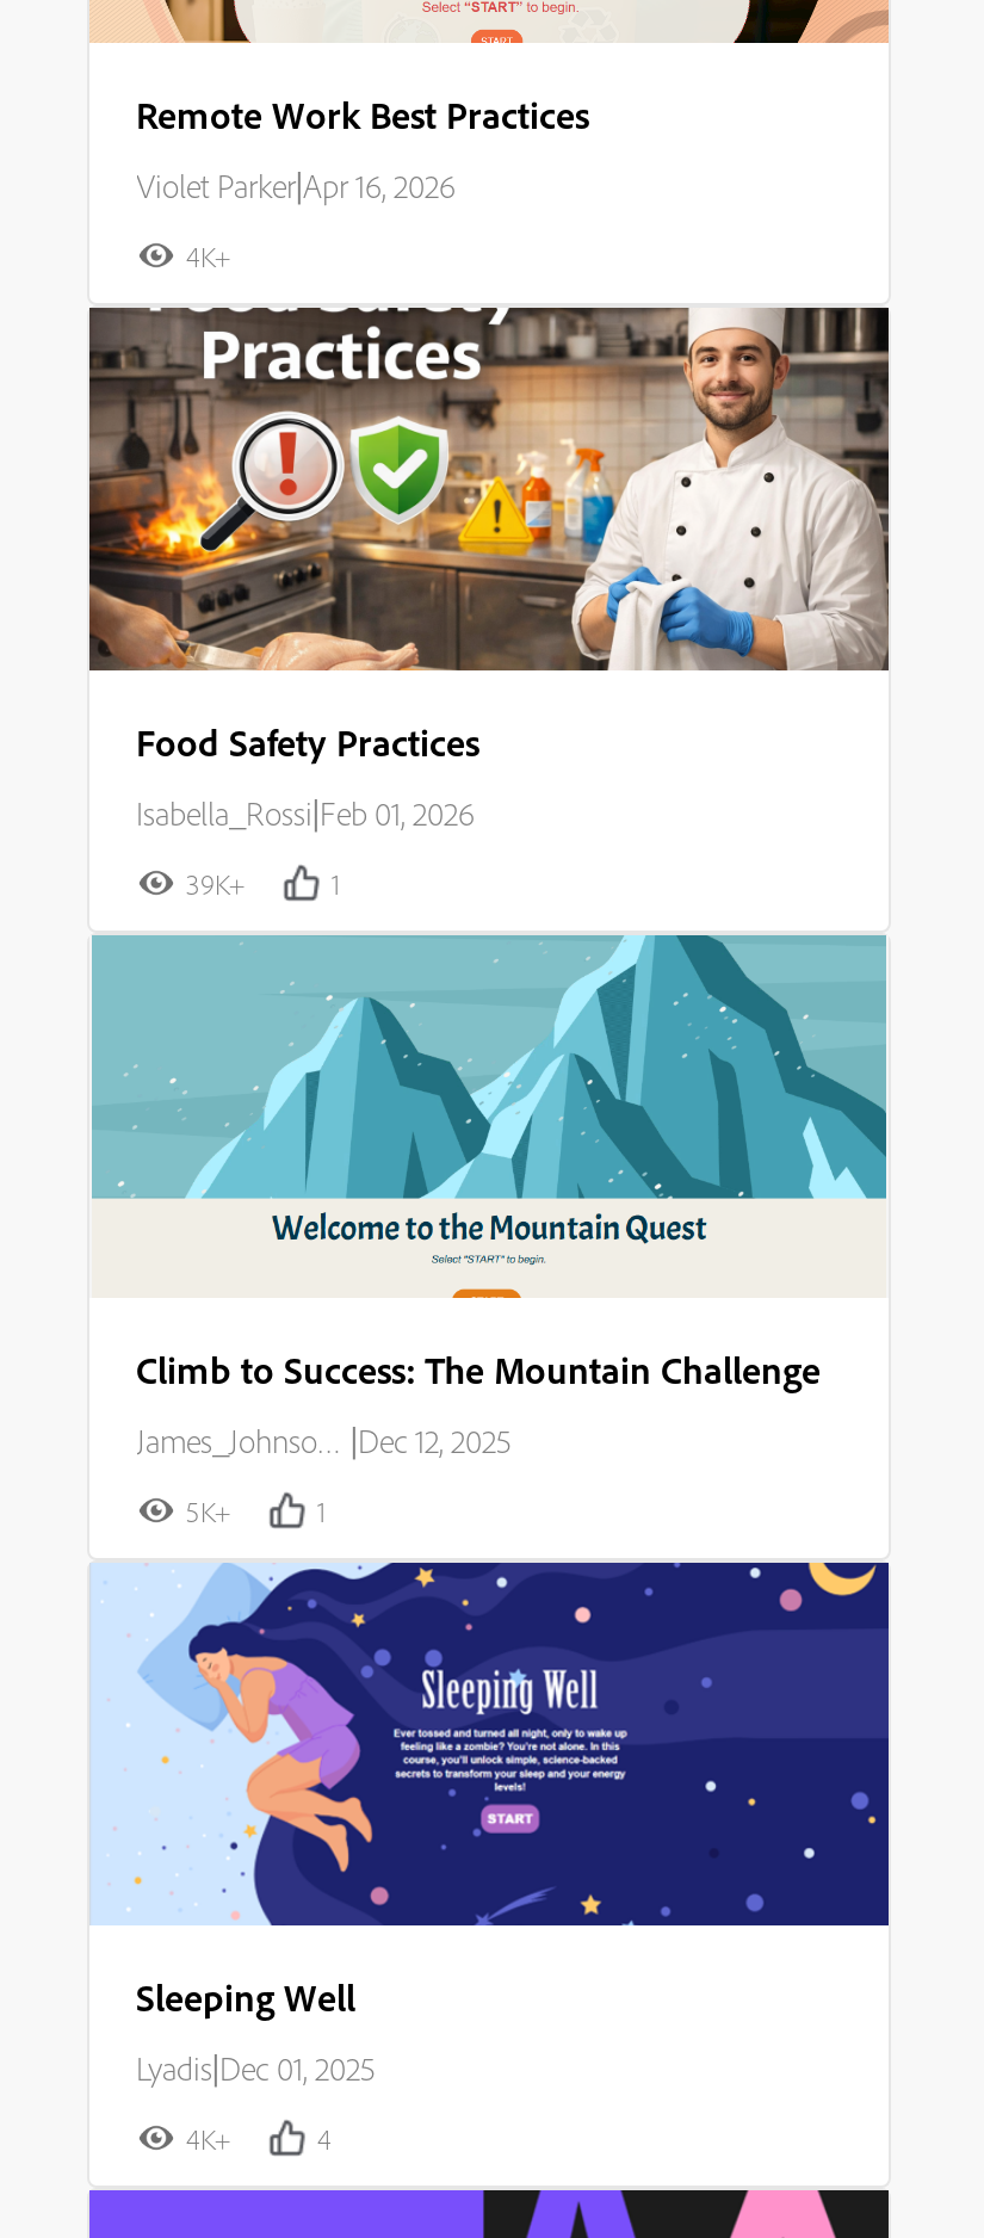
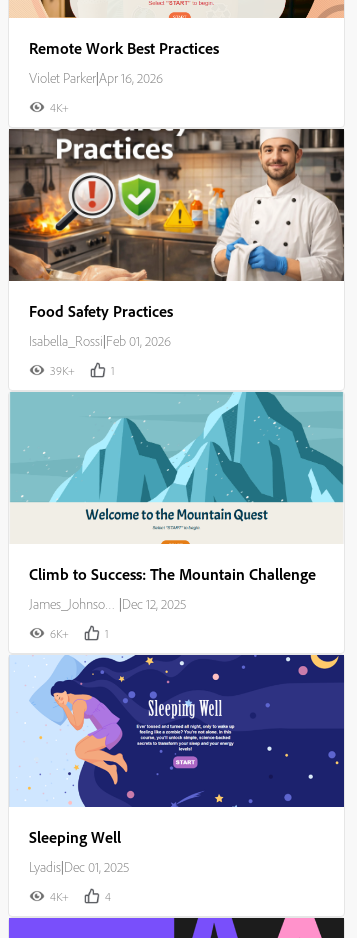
- 5K+
+ 6K+
